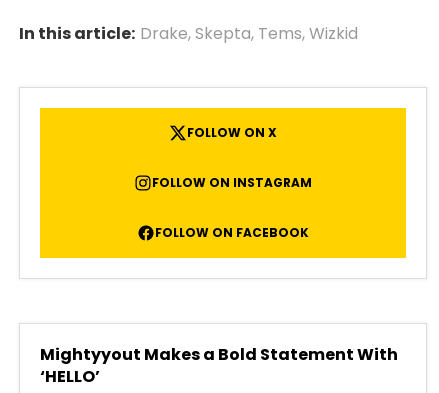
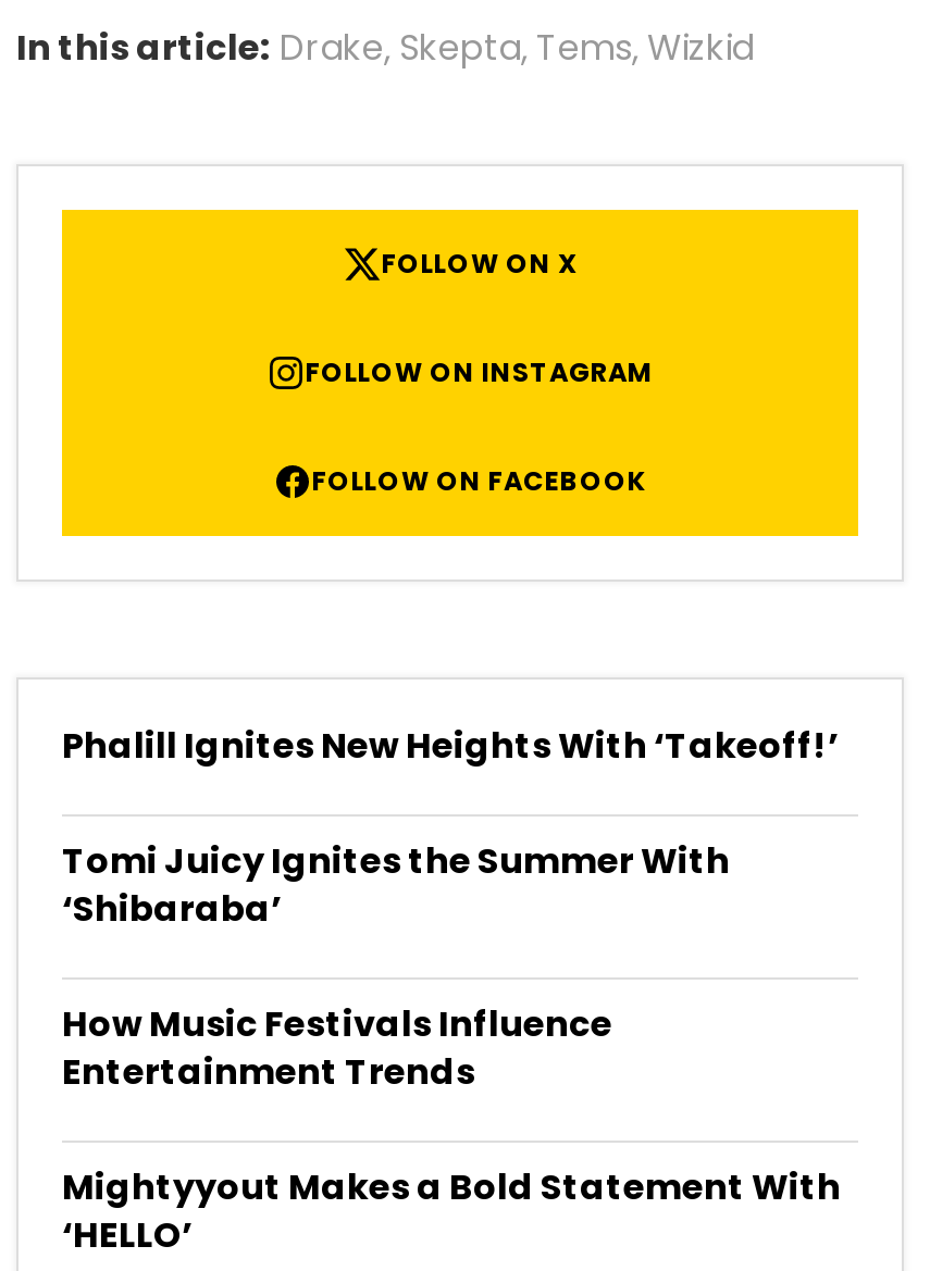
+ Phalill Ignites New Heights With ‘Takeoff!’
+ Tomi Juicy Ignites the Summer With
+ ‘Shibaraba’
+ How Music Festivals Influence
+ Entertainment Trends
